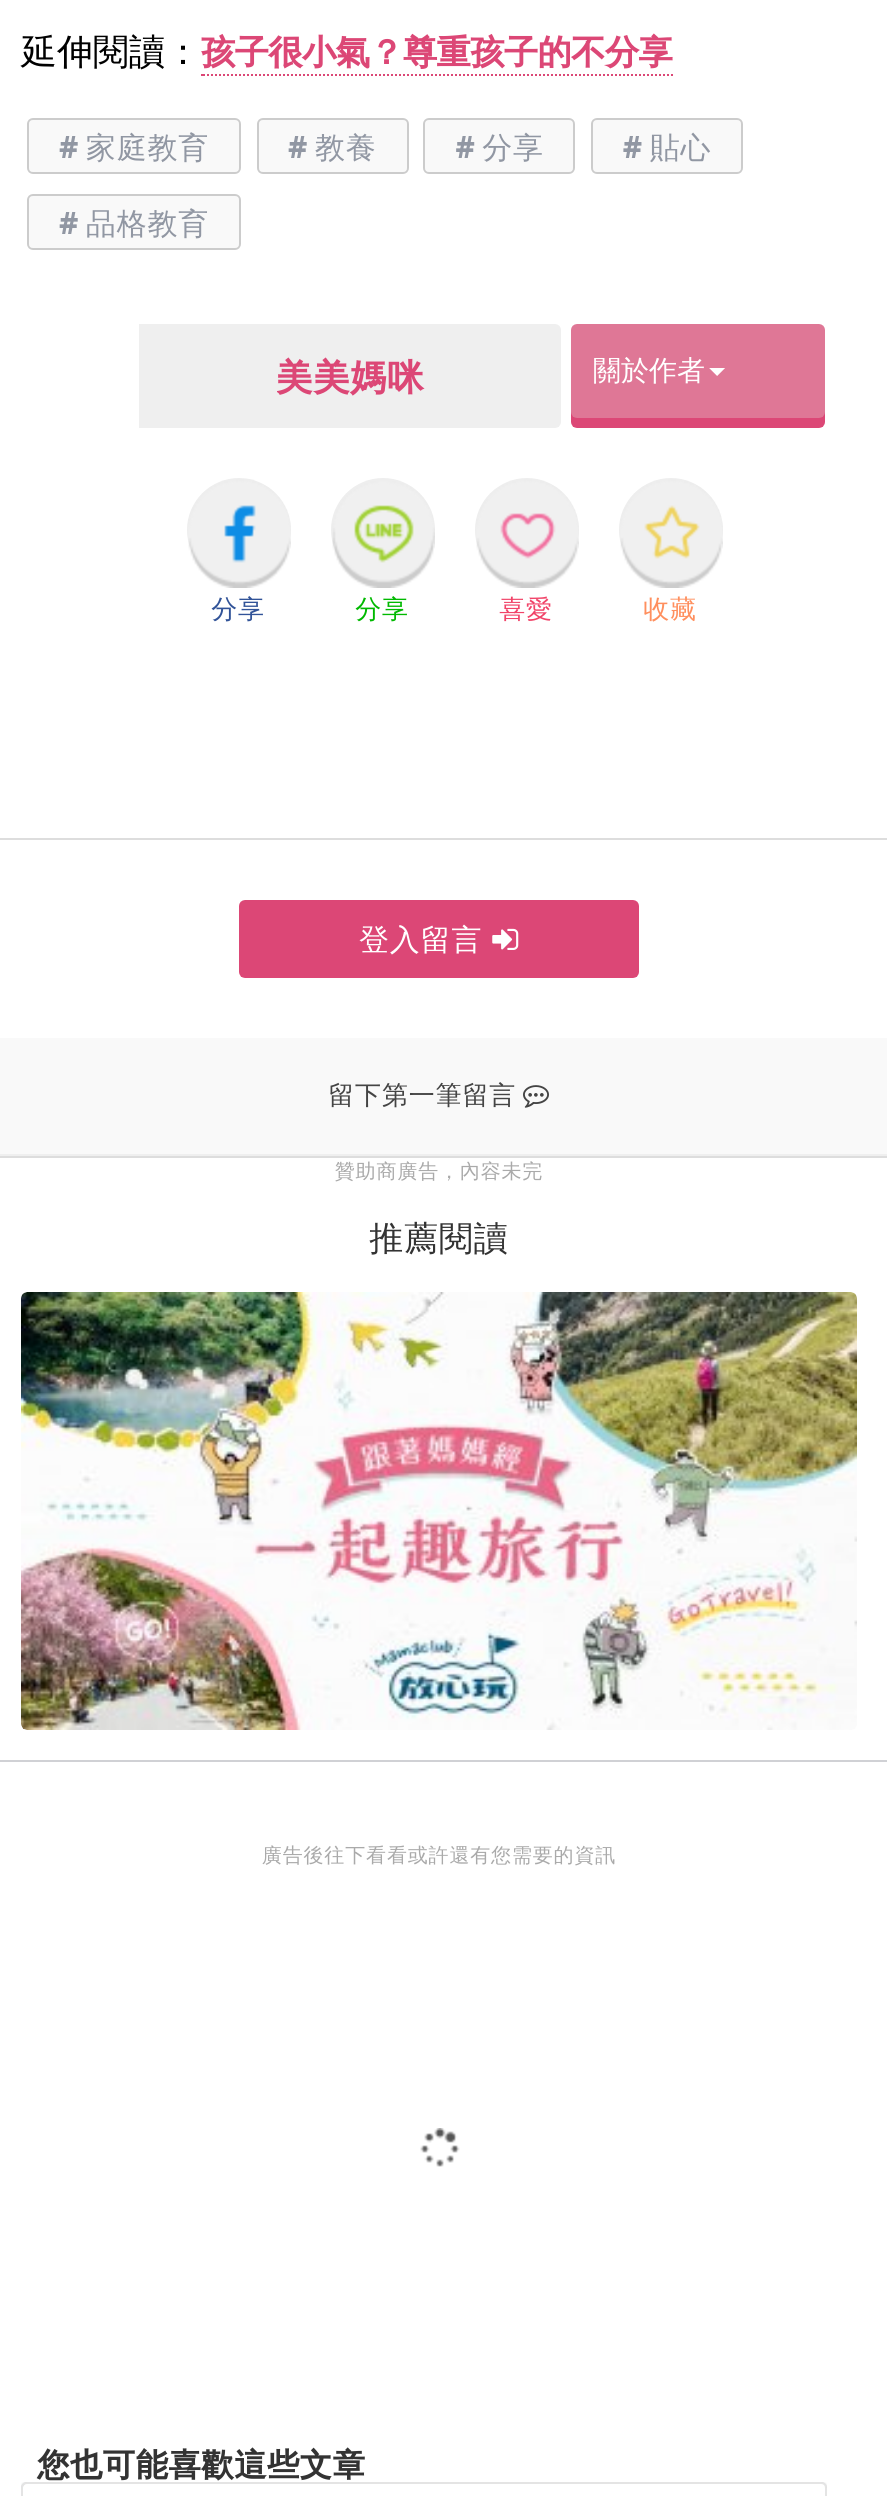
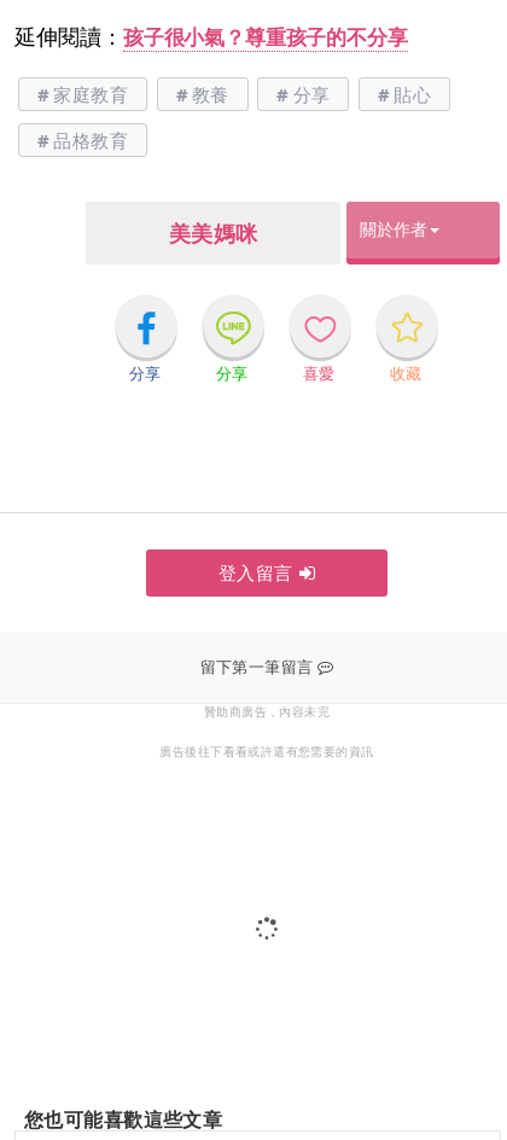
- 推薦閱讀

- [image]
